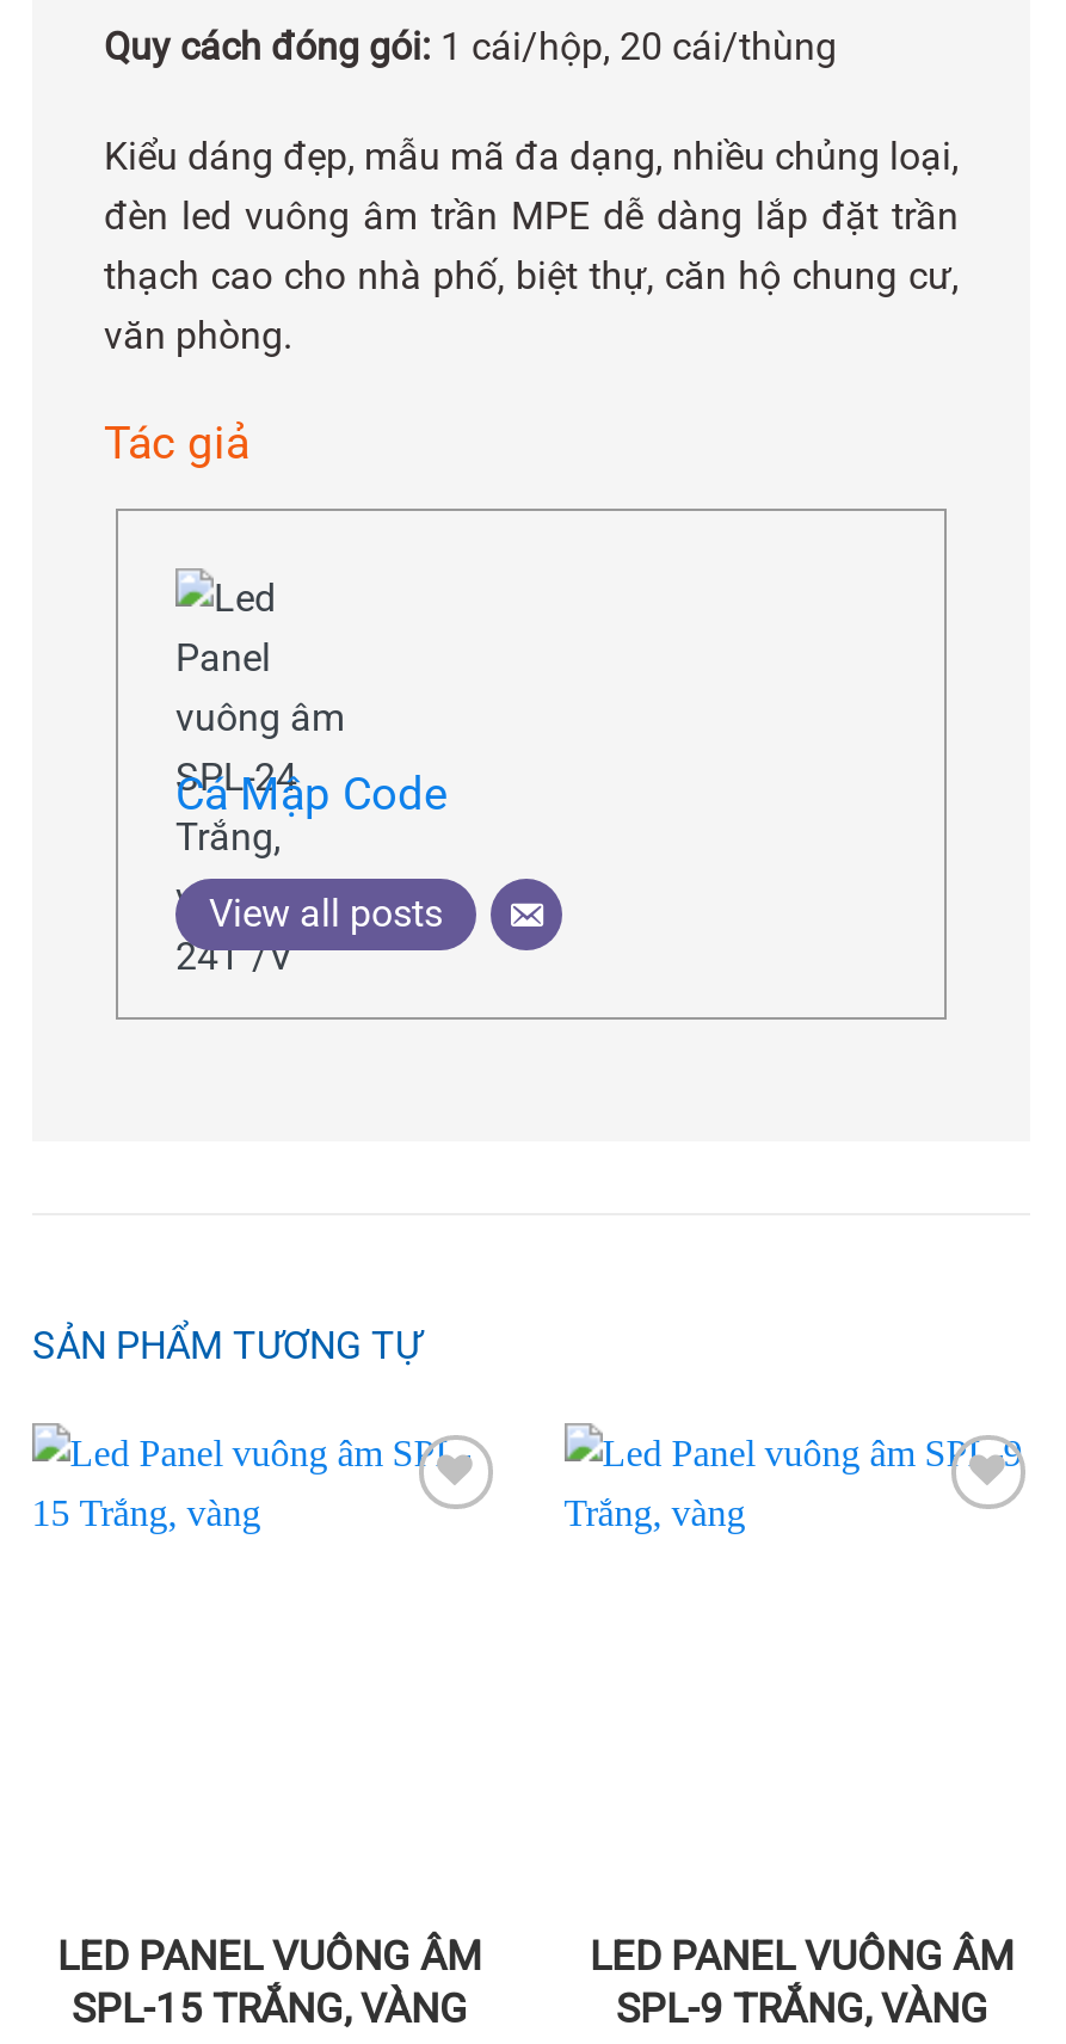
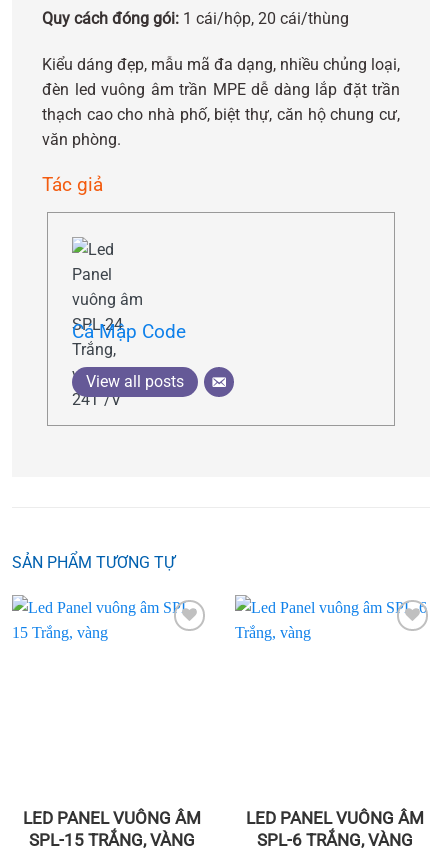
- SPL-9 TRẮNG, VÀNG
+ SPL-6 TRẮNG, VÀNG
